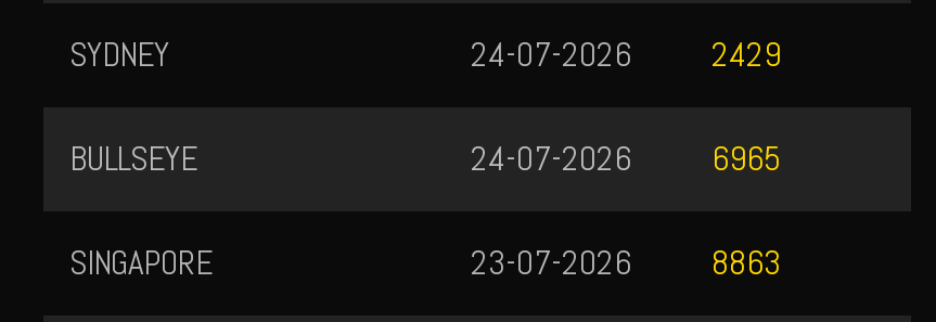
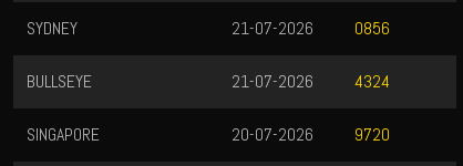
- 24-07-2026
+ 21-07-2026

- 2429
+ 0856

- 24-07-2026
+ 21-07-2026

- 6965
+ 4324

- 23-07-2026
+ 20-07-2026

- 8863
+ 9720
